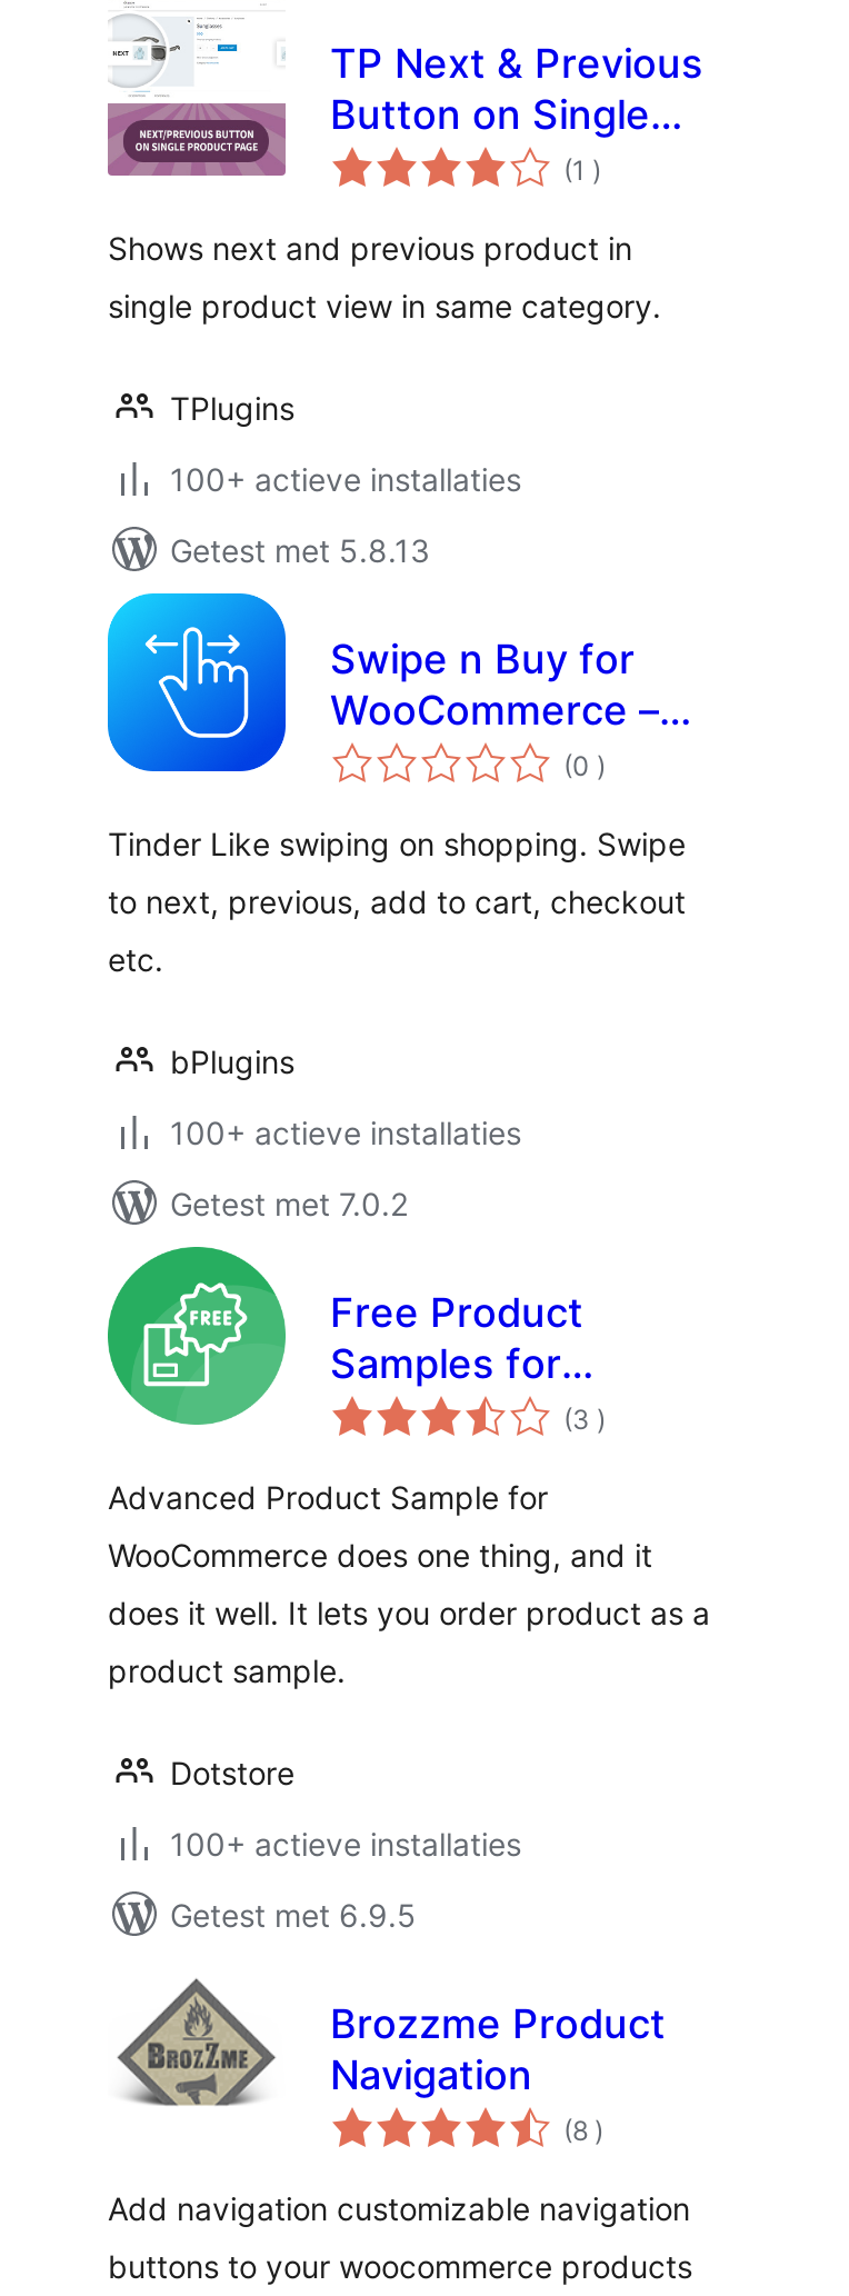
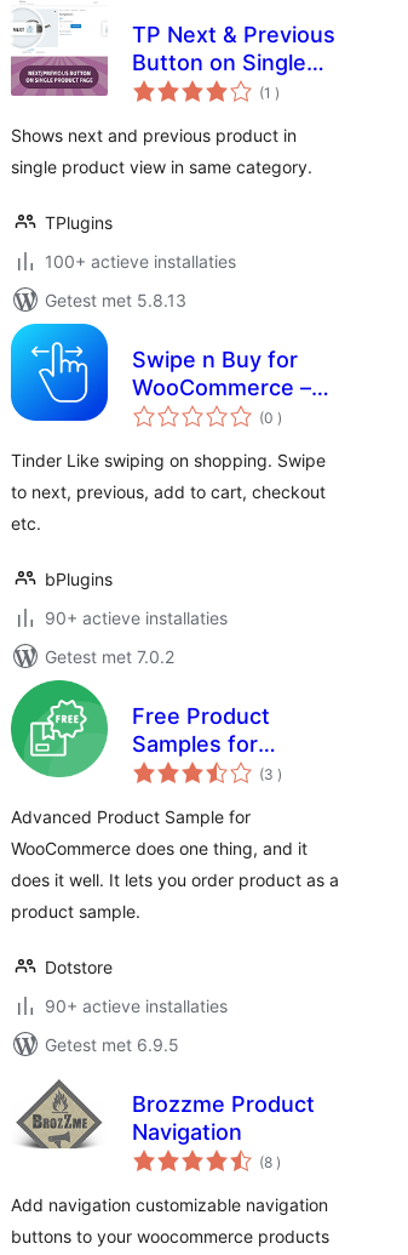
- 100+ actieve installaties
+ 90+ actieve installaties

- 100+ actieve installaties
+ 90+ actieve installaties
